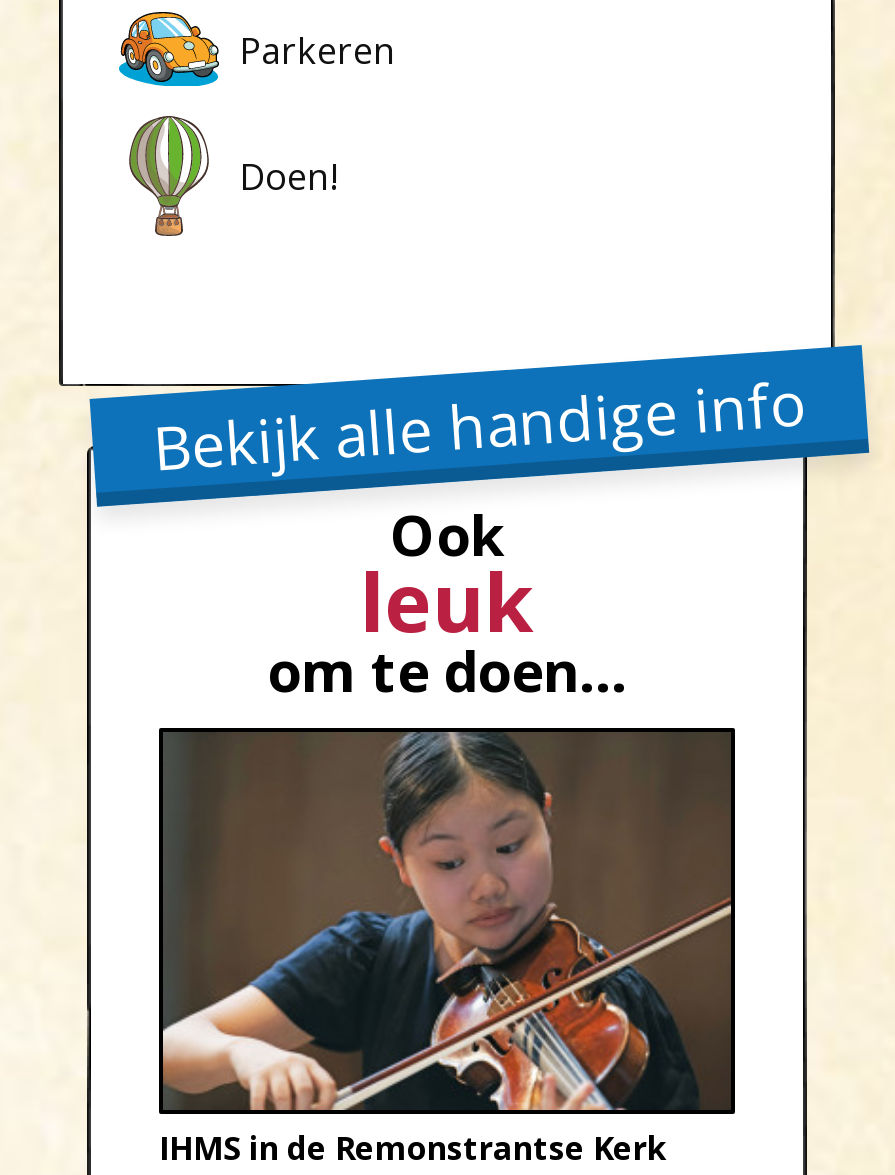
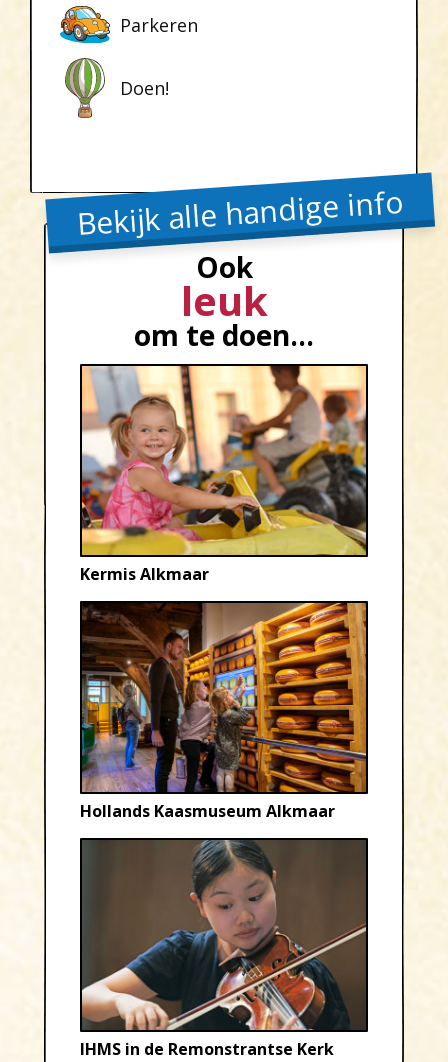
+ [image]
+ Hollands Kaasmuseum Alkmaar

+ [image]
+ Kermis Alkmaar
